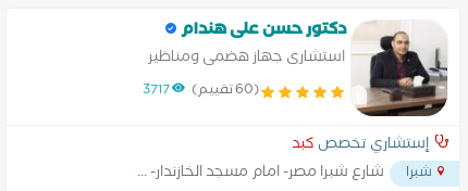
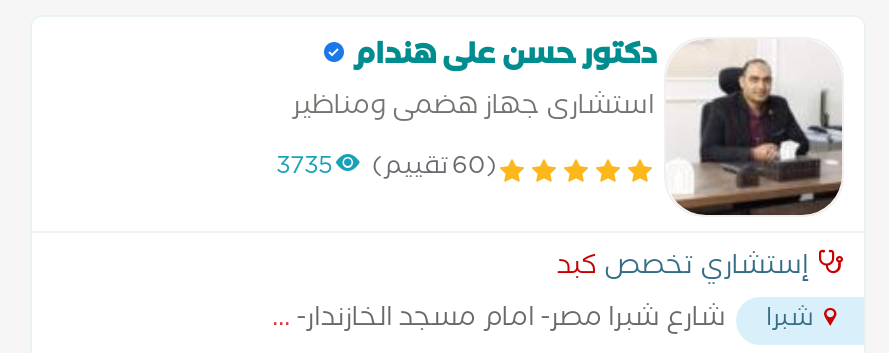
- 3717
+ 3735
